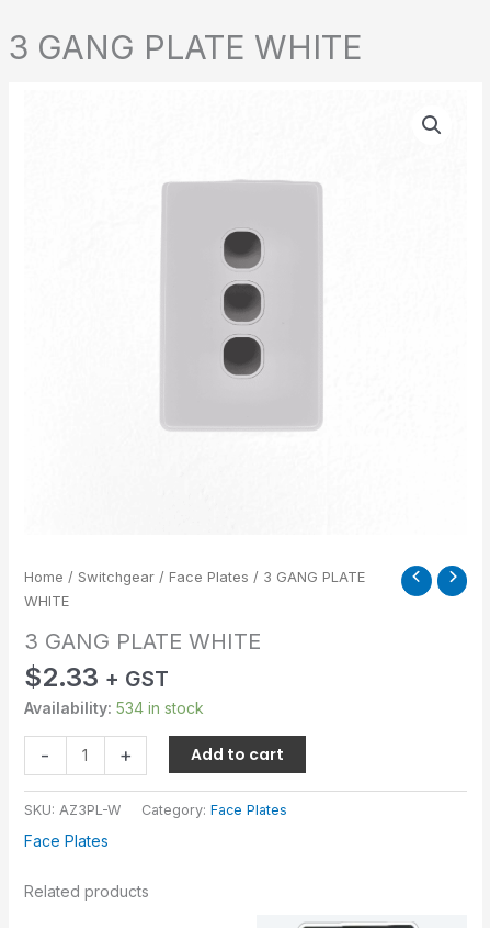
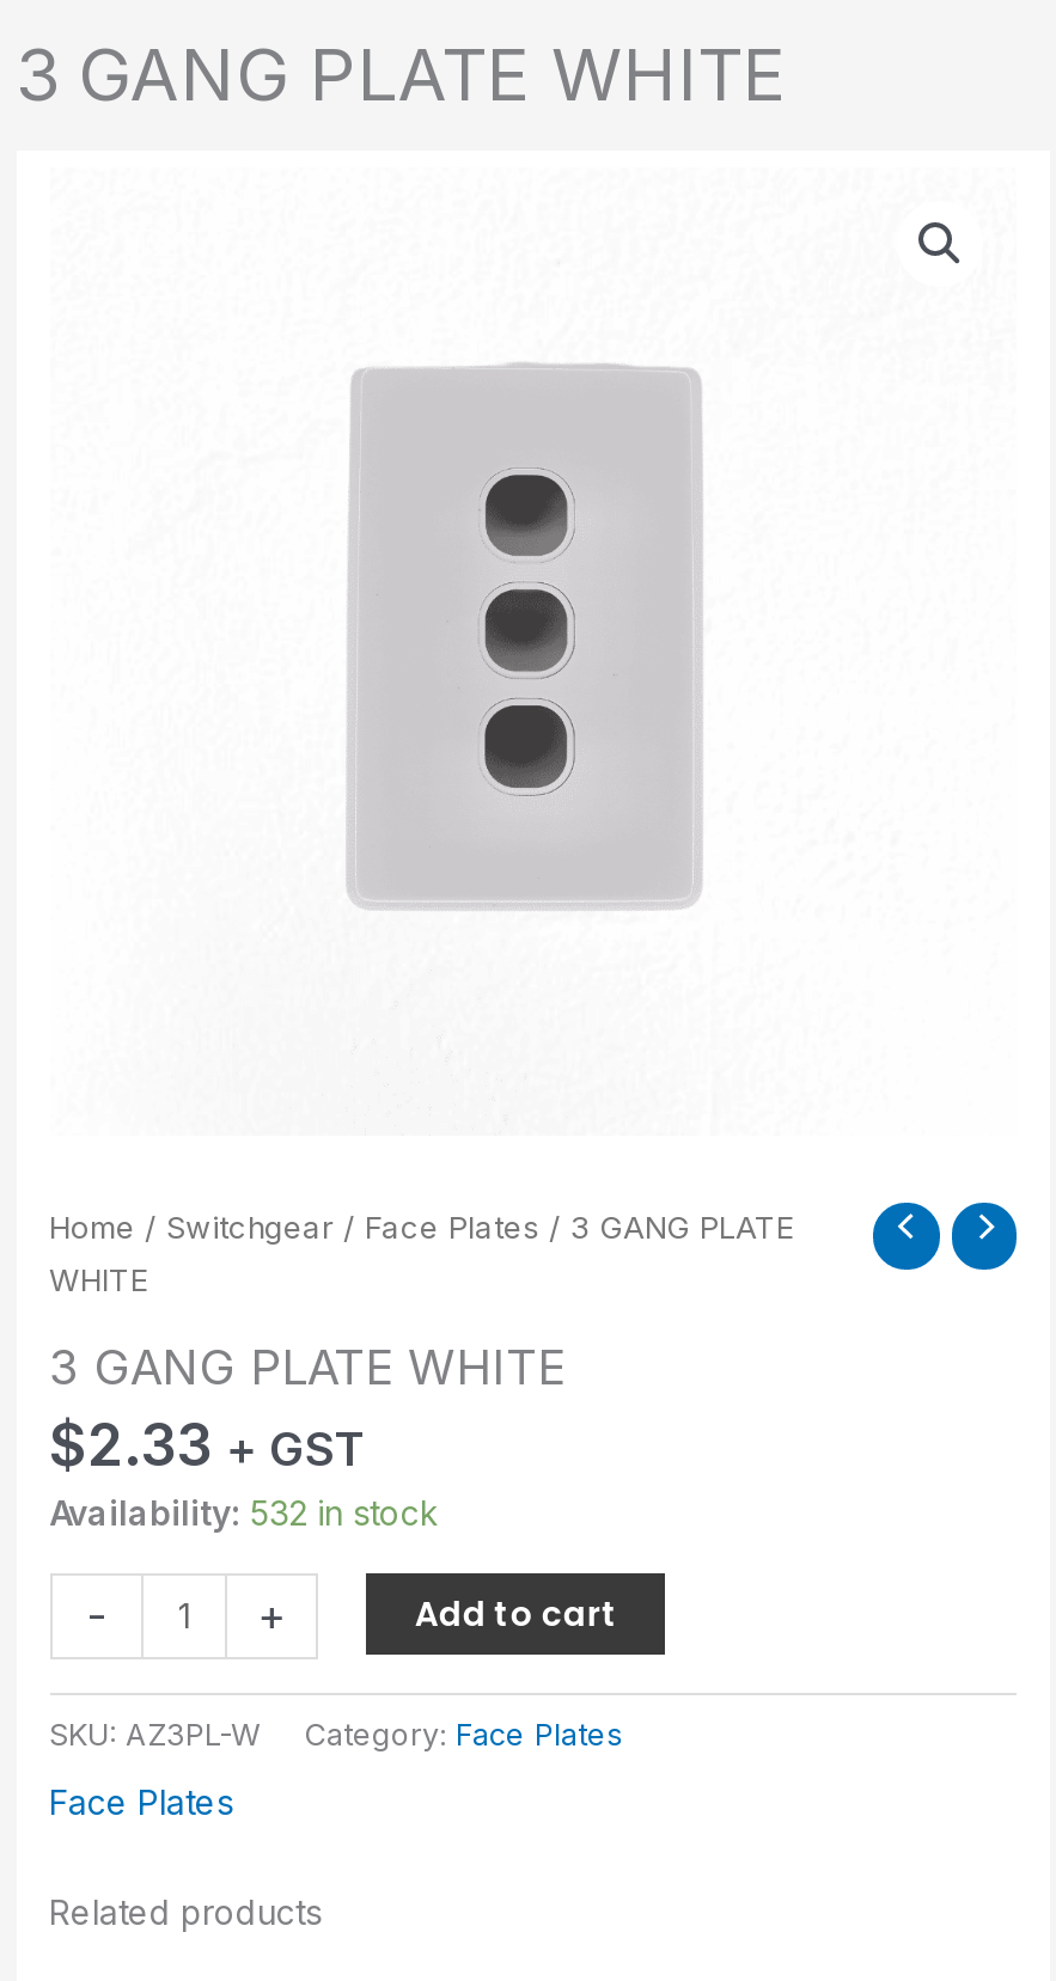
- Availability: 534 in stock
+ Availability: 532 in stock
